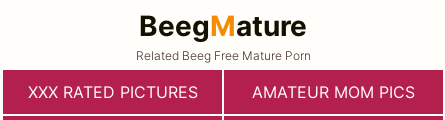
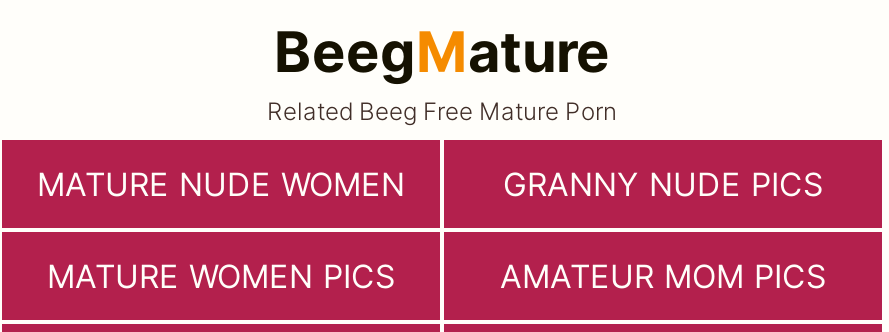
- XXX RATED PICTURES
+ MATURE NUDE WOMEN
+ GRANNY NUDE PICS
+ MATURE WOMEN PICS
